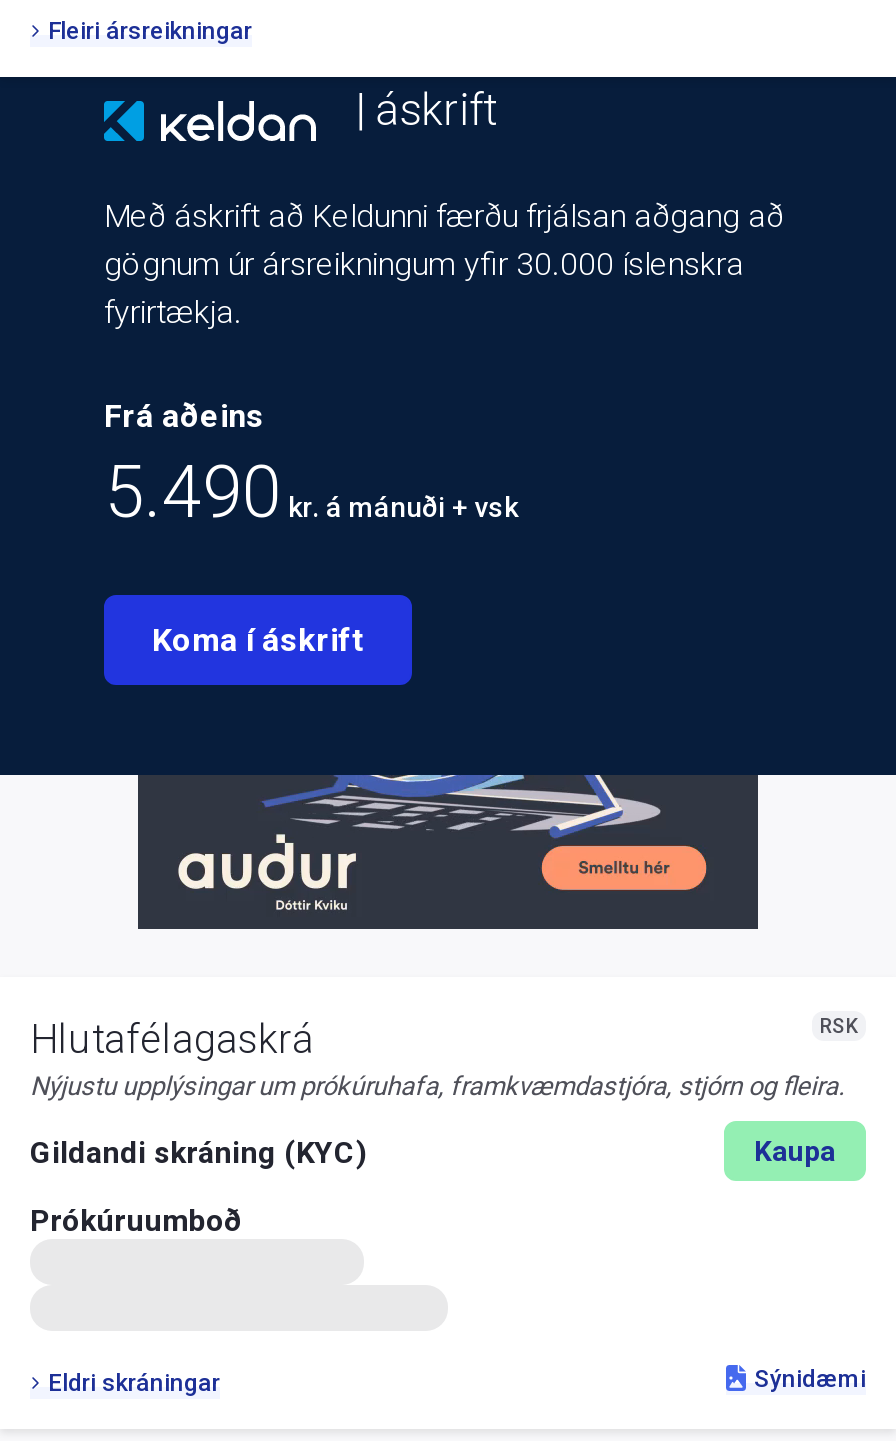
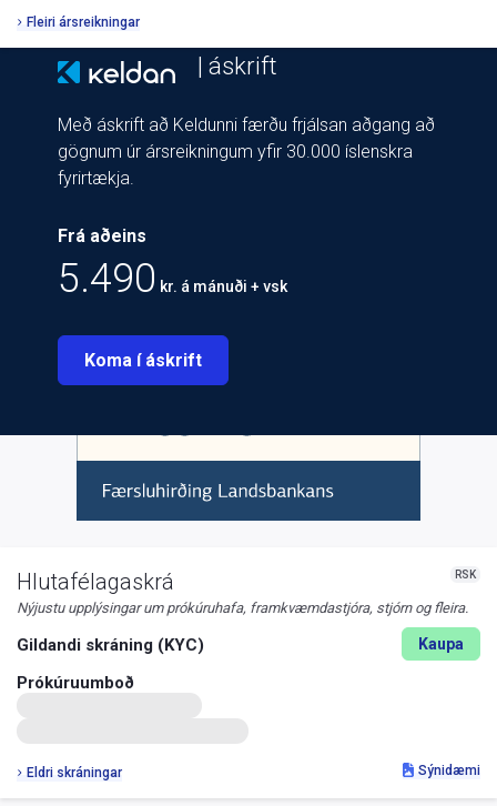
- [image]
+ [image]
